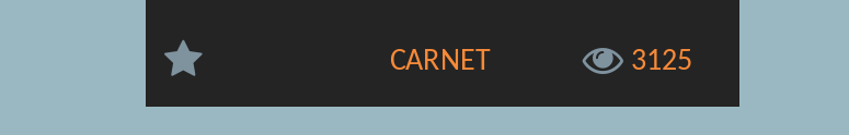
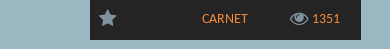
- 3125
+ 1351
